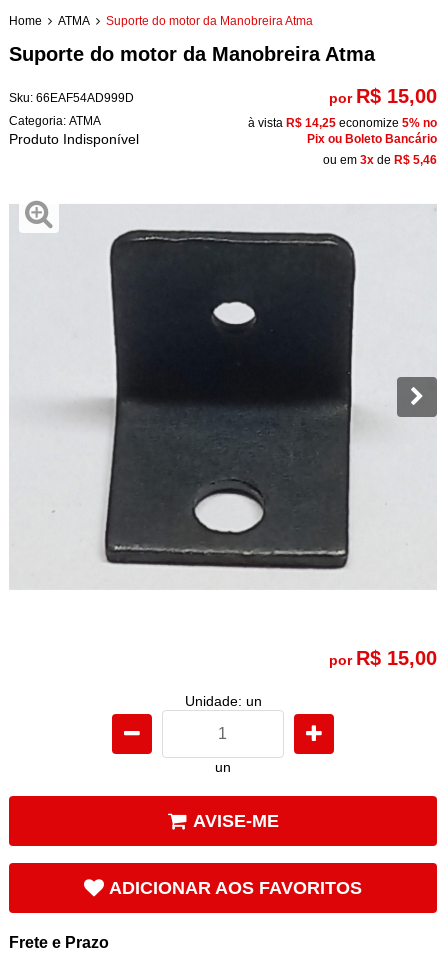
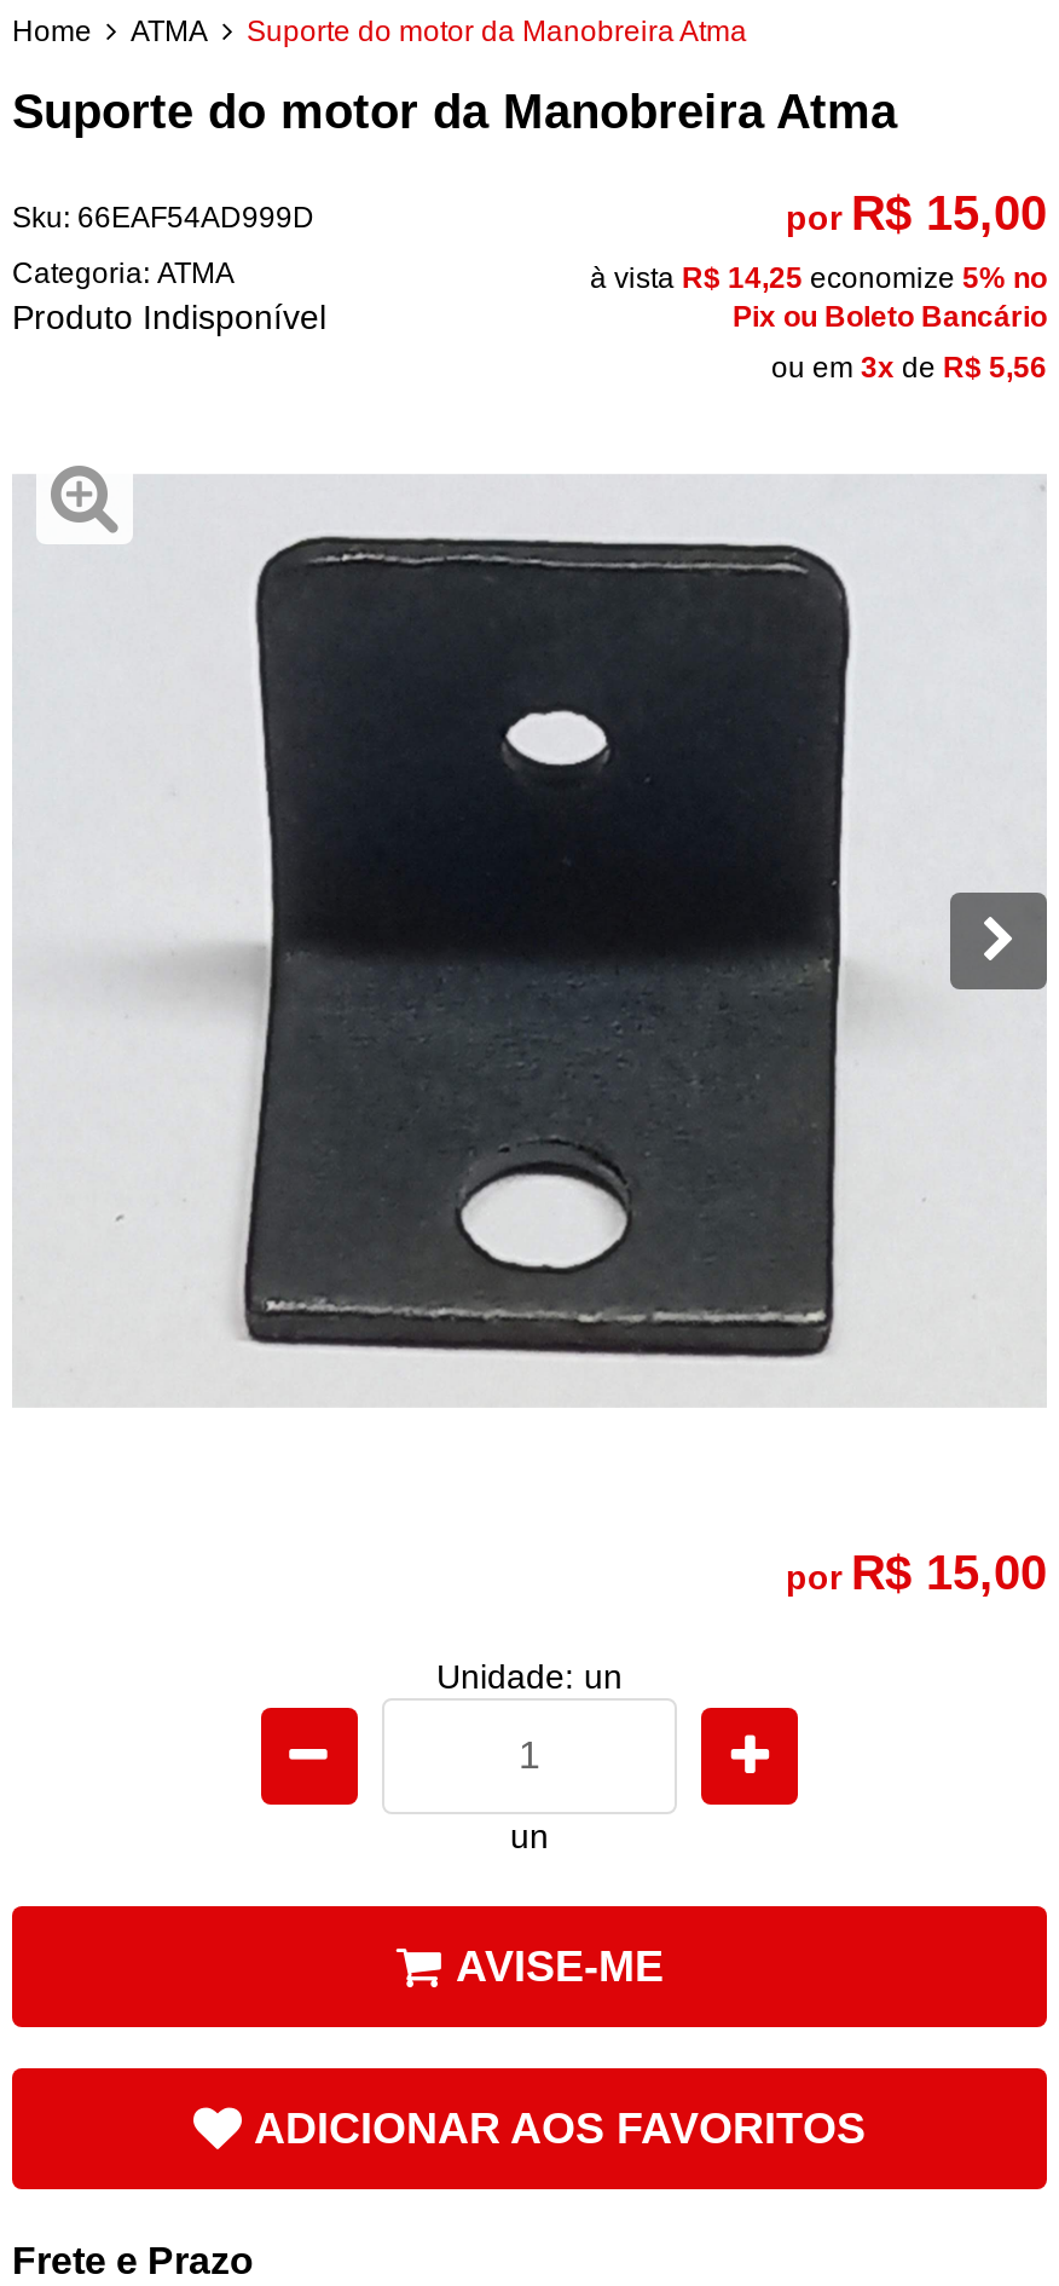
- ou em 3x de R$ 5,46
+ ou em 3x de R$ 5,56
